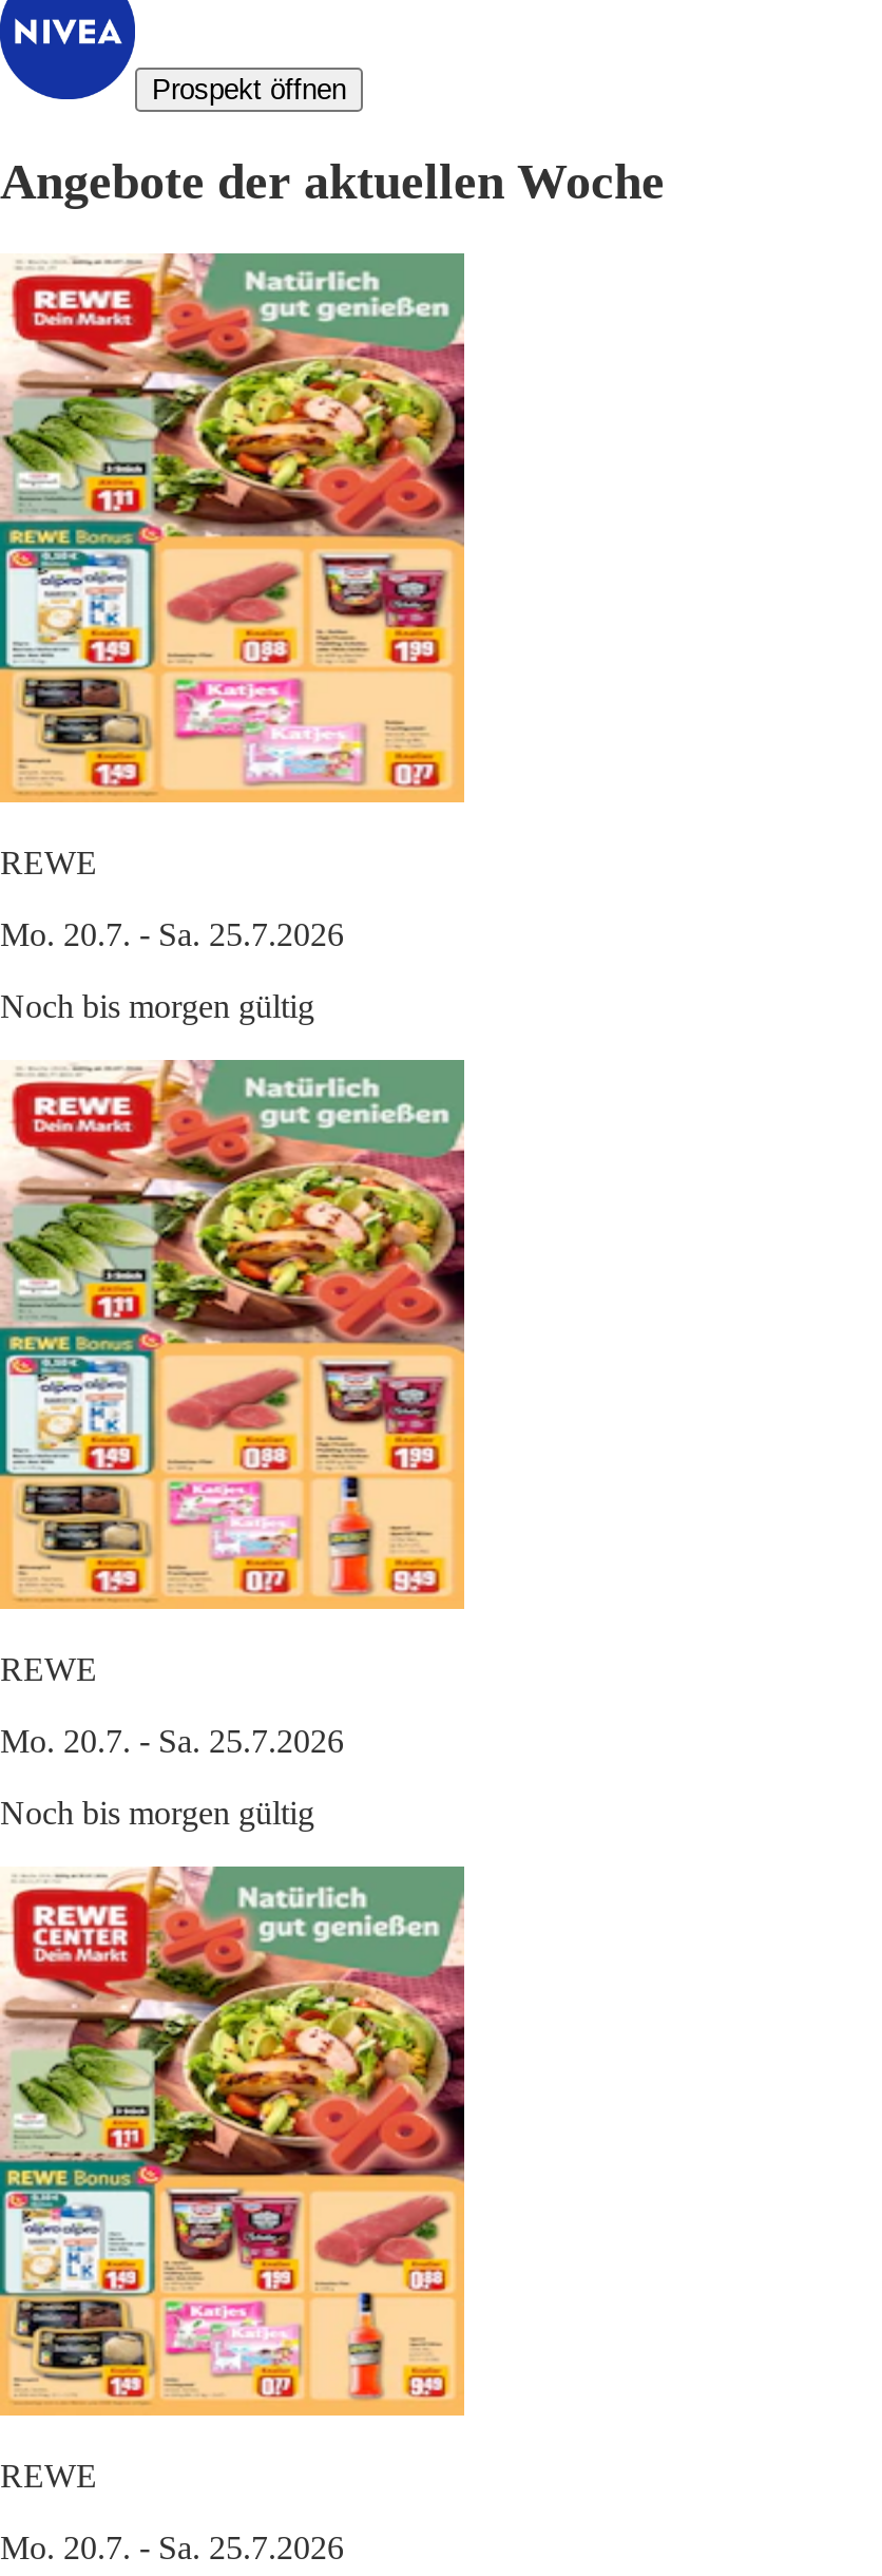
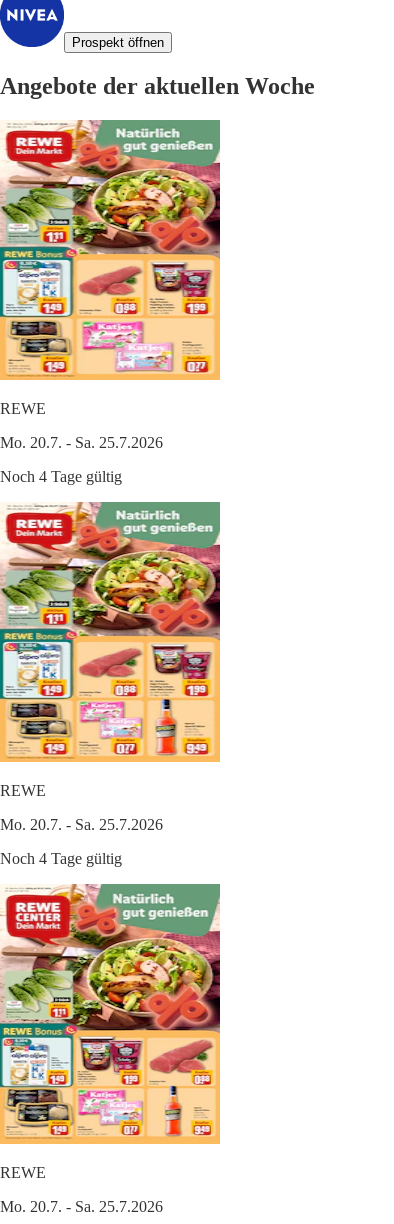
- Noch bis morgen gültig
+ Noch 4 Tage gültig

- Noch bis morgen gültig
+ Noch 4 Tage gültig
